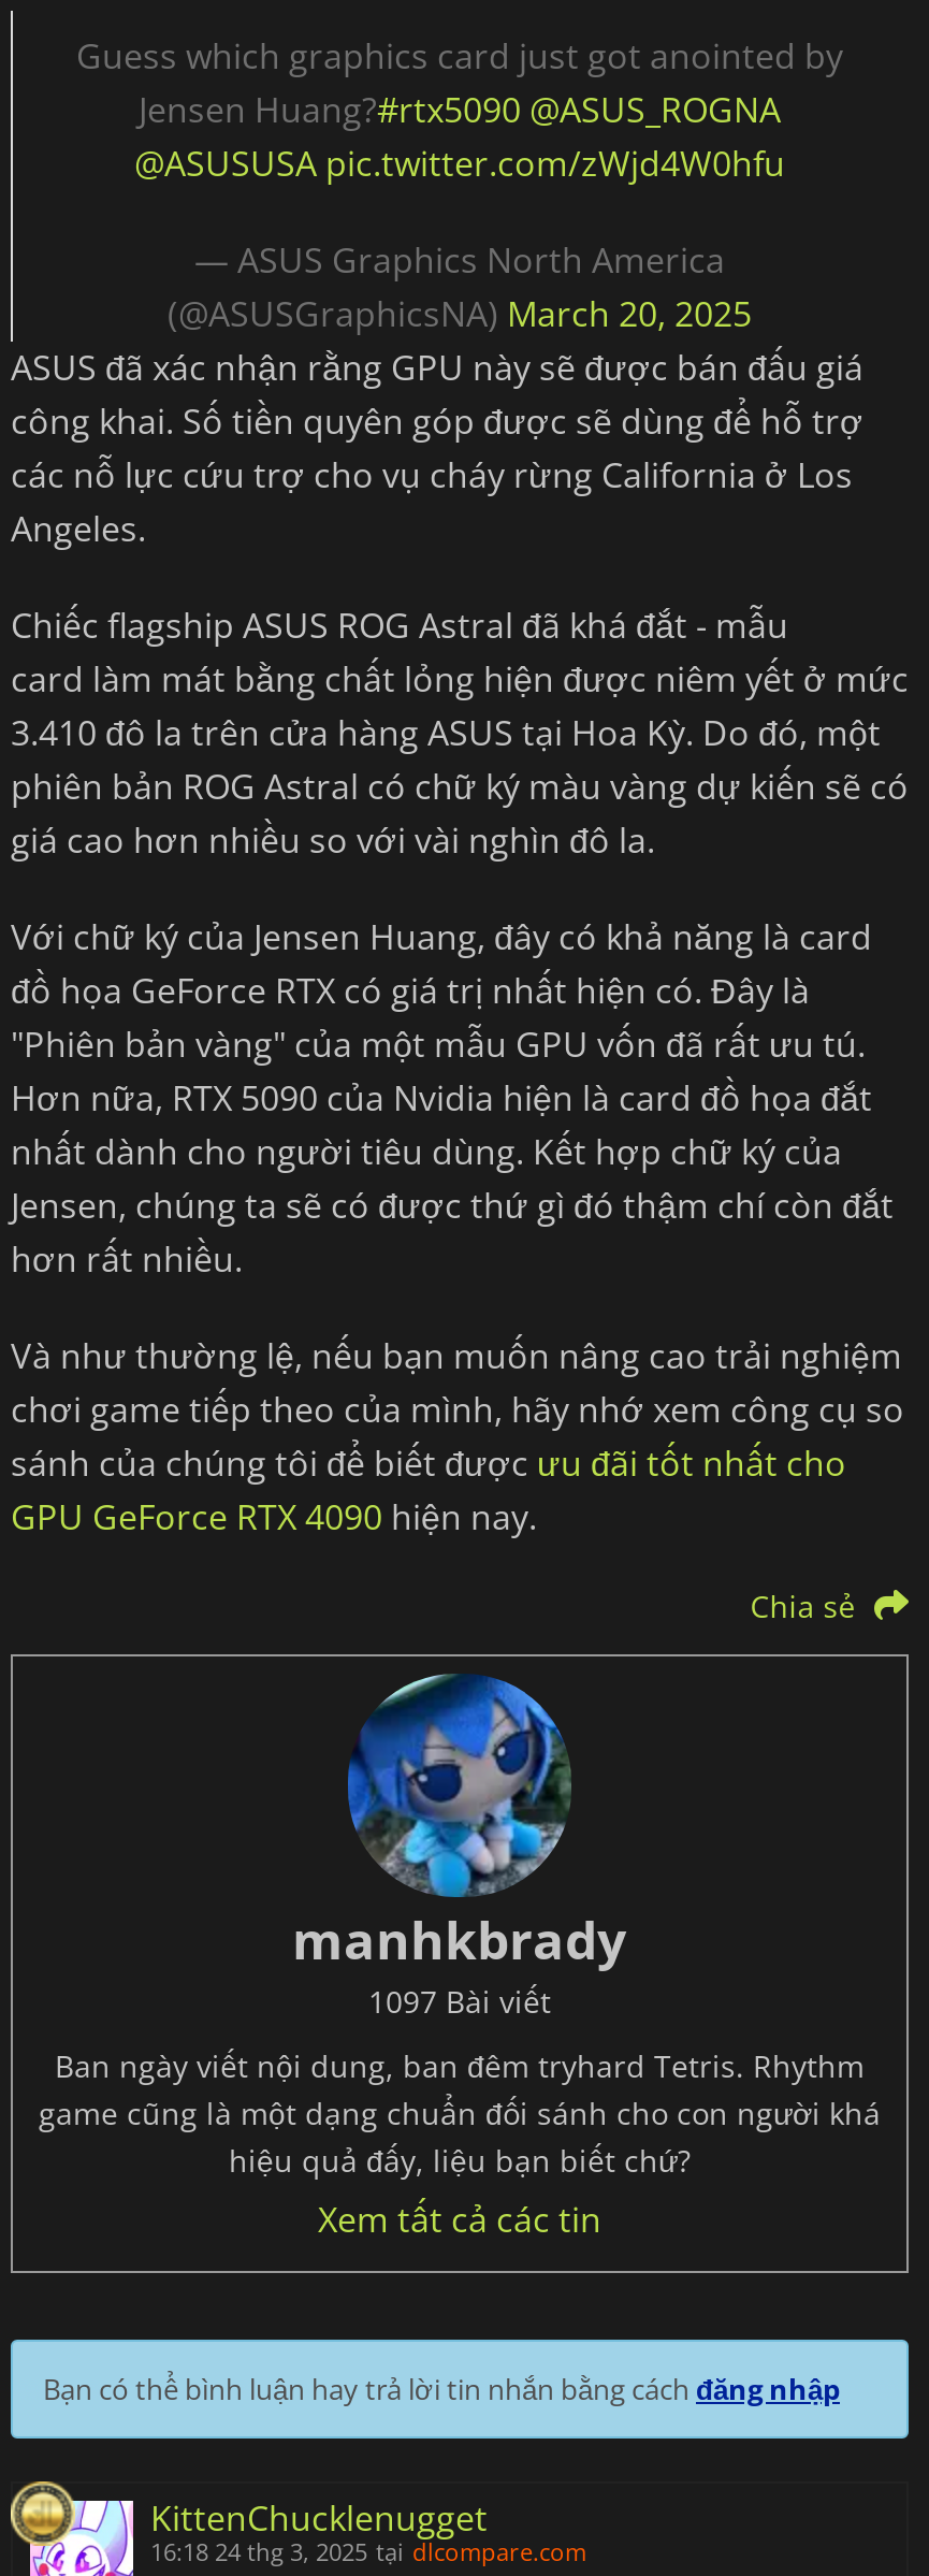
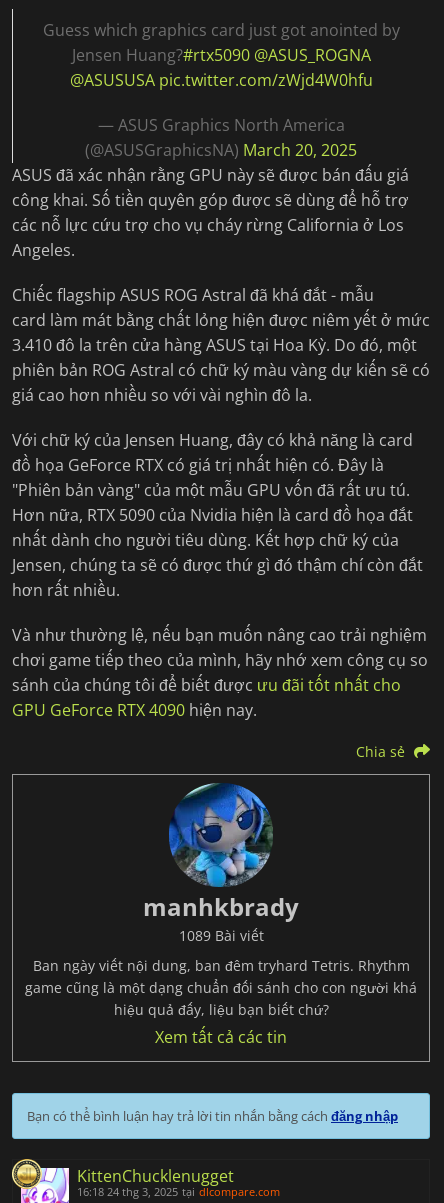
- 1097 Bài viết
+ 1089 Bài viết
